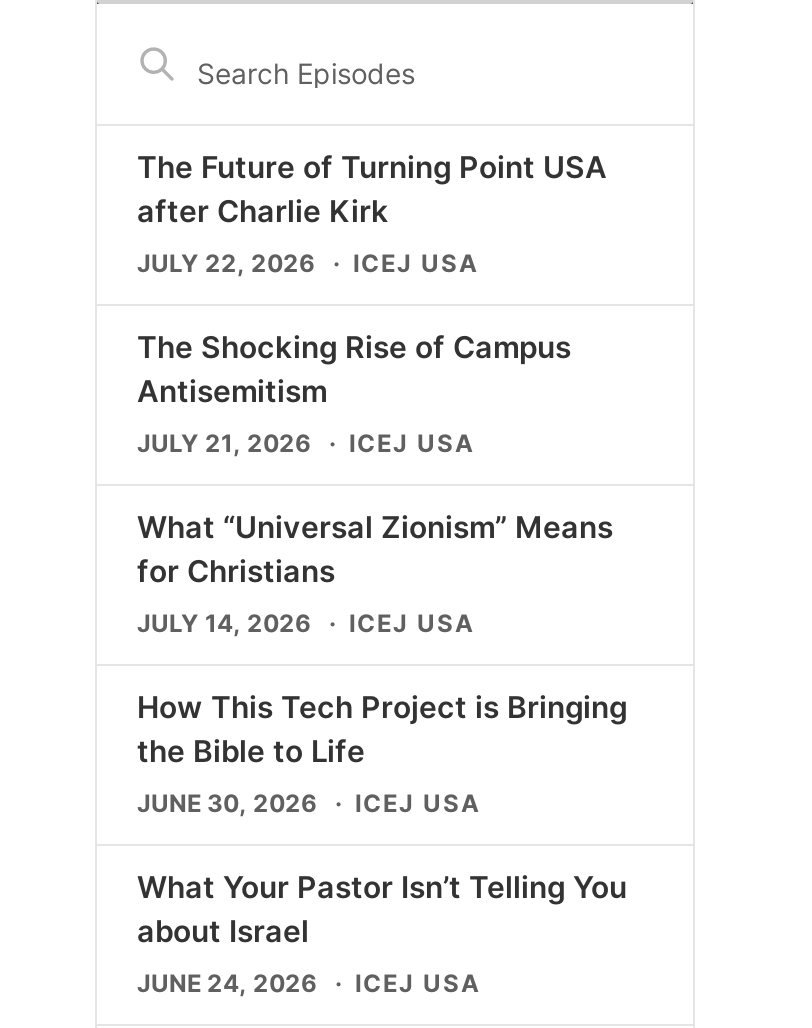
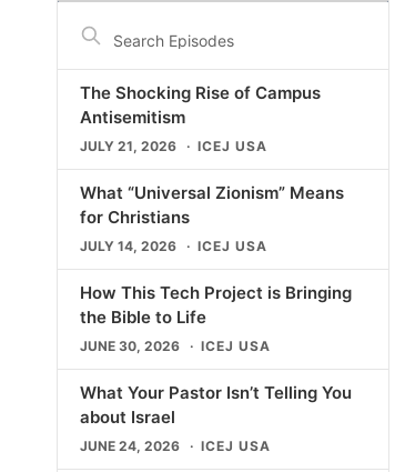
- The Future of Turning Point USA
- after Charlie Kirk
- JULY 22, 2026
- ICEJ USA
